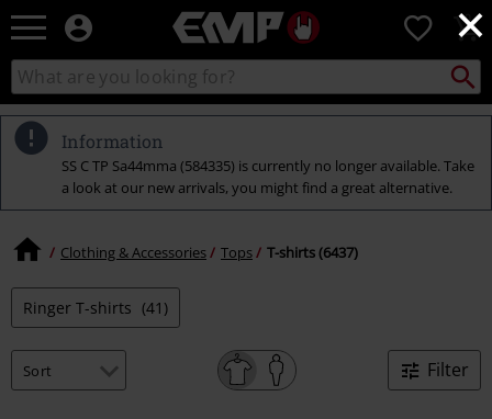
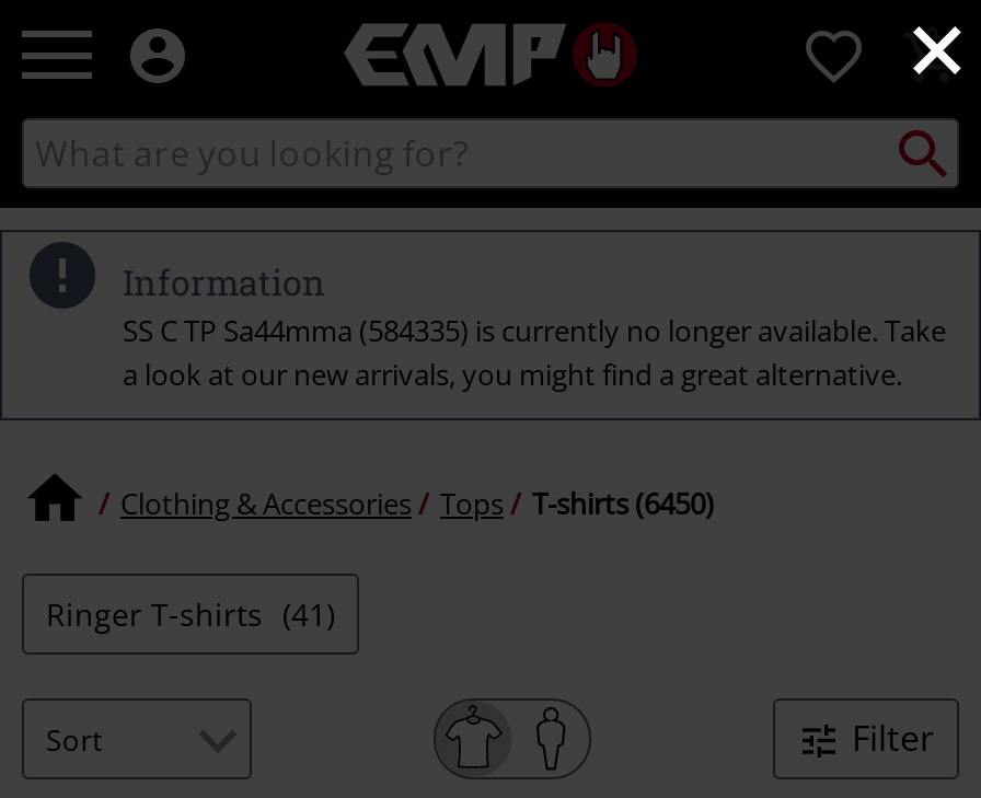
- Clothing & Accessories Tops T-shirts (6437)
+ Clothing & Accessories Tops T-shirts (6450)
